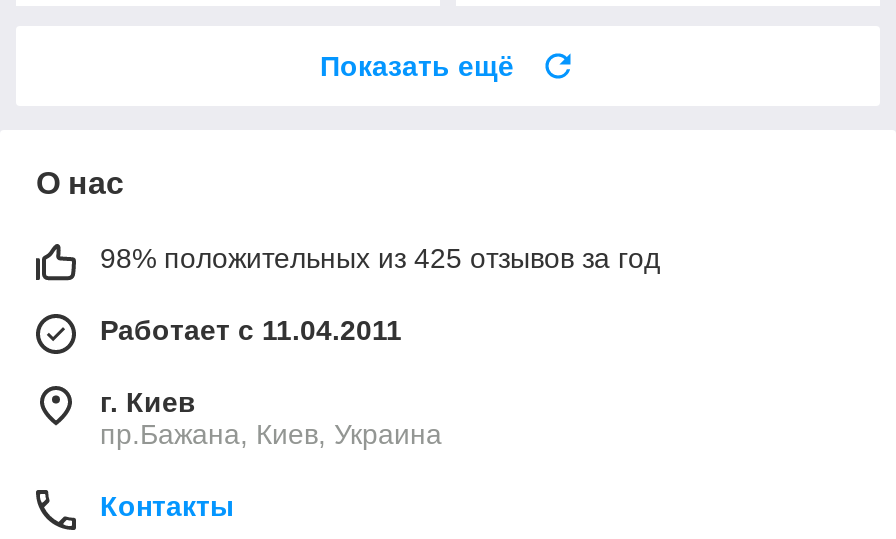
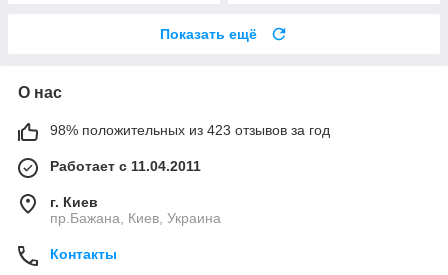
- 98% положительных из 425 отзывов за год
+ 98% положительных из 423 отзывов за год
